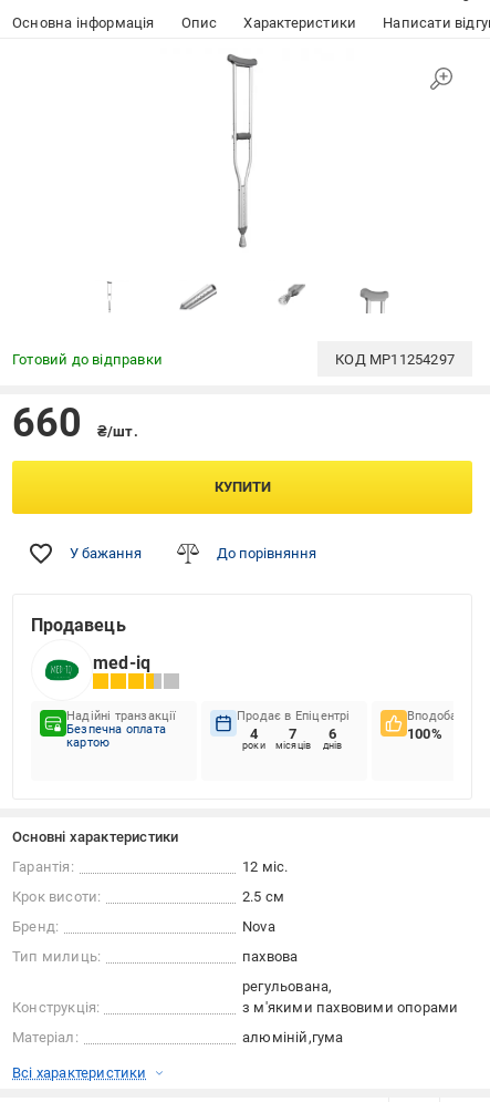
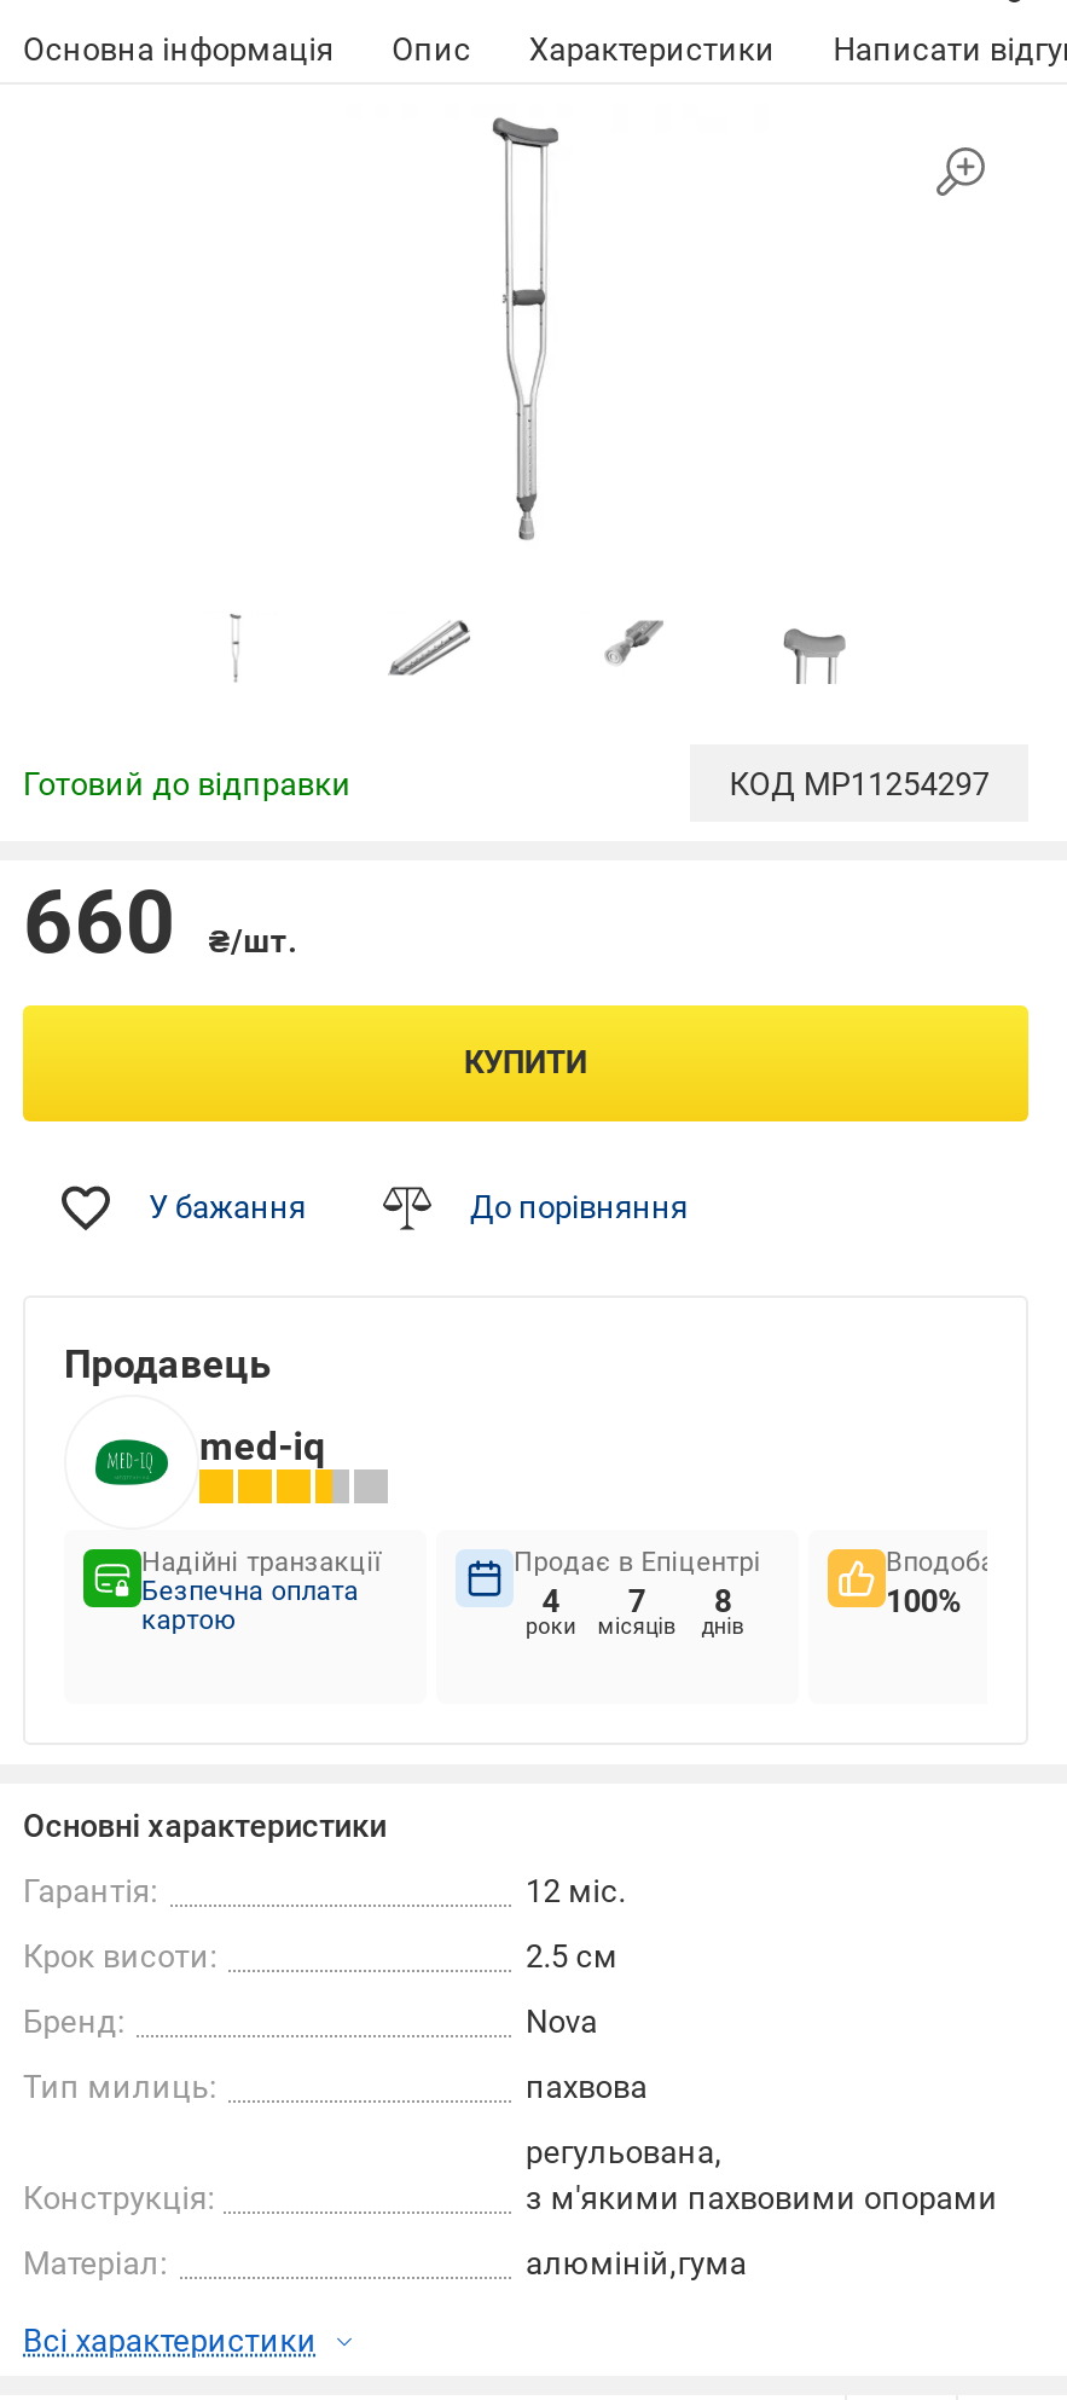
- 4 7 6
+ 4 7 8
